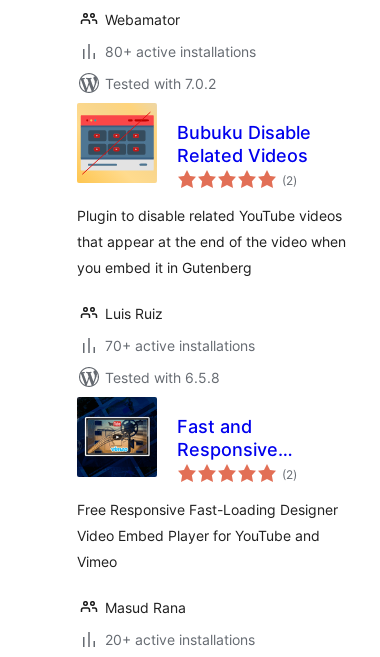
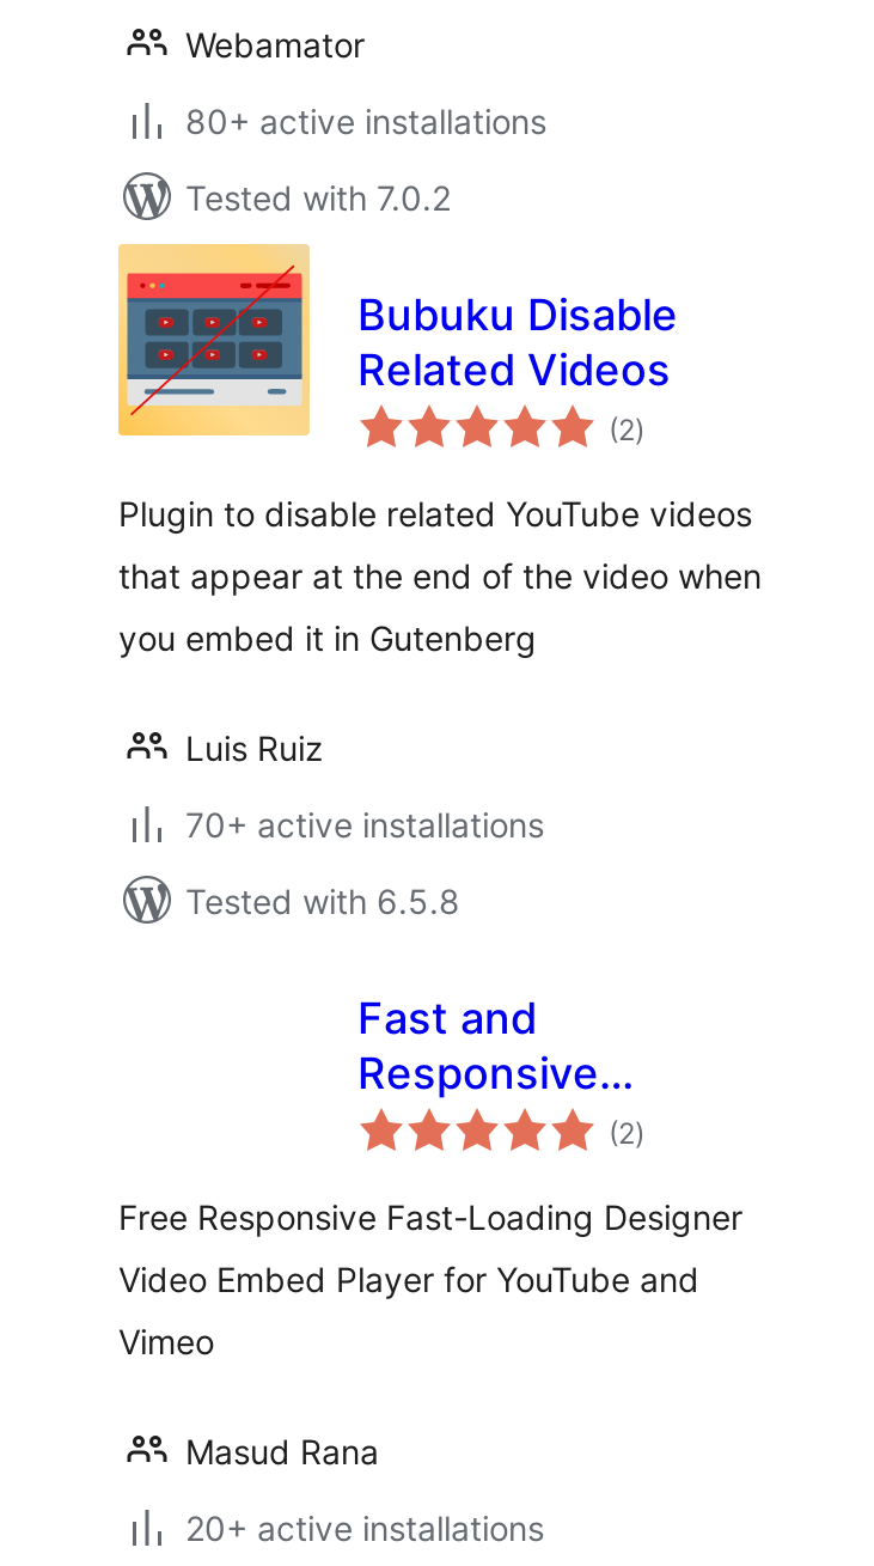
- [image]
